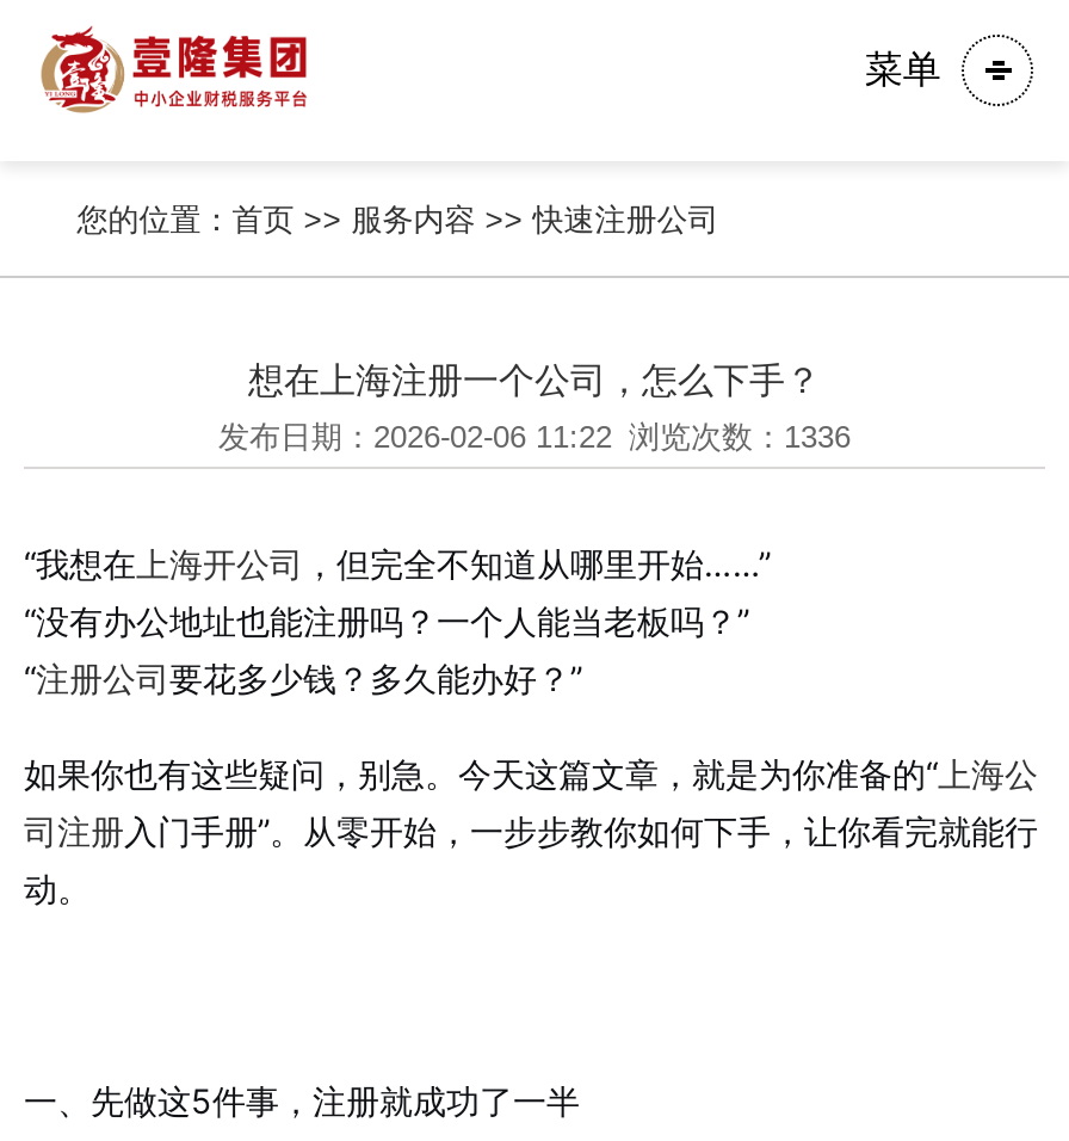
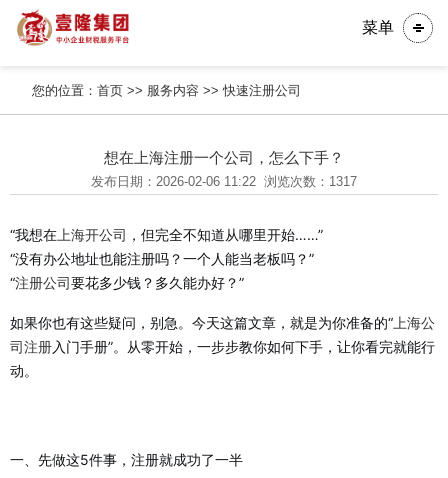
- 发布日期：2026-02-06 11:22 浏览次数：1336
+ 发布日期：2026-02-06 11:22 浏览次数：1317
